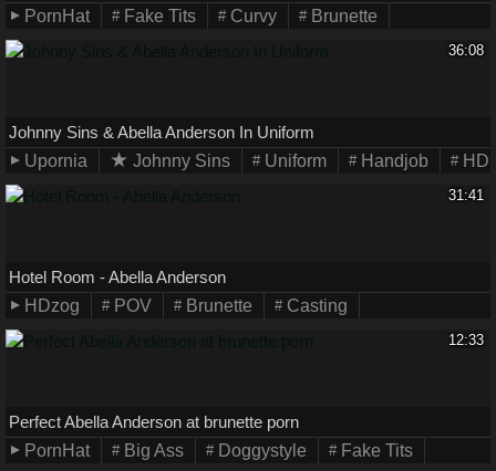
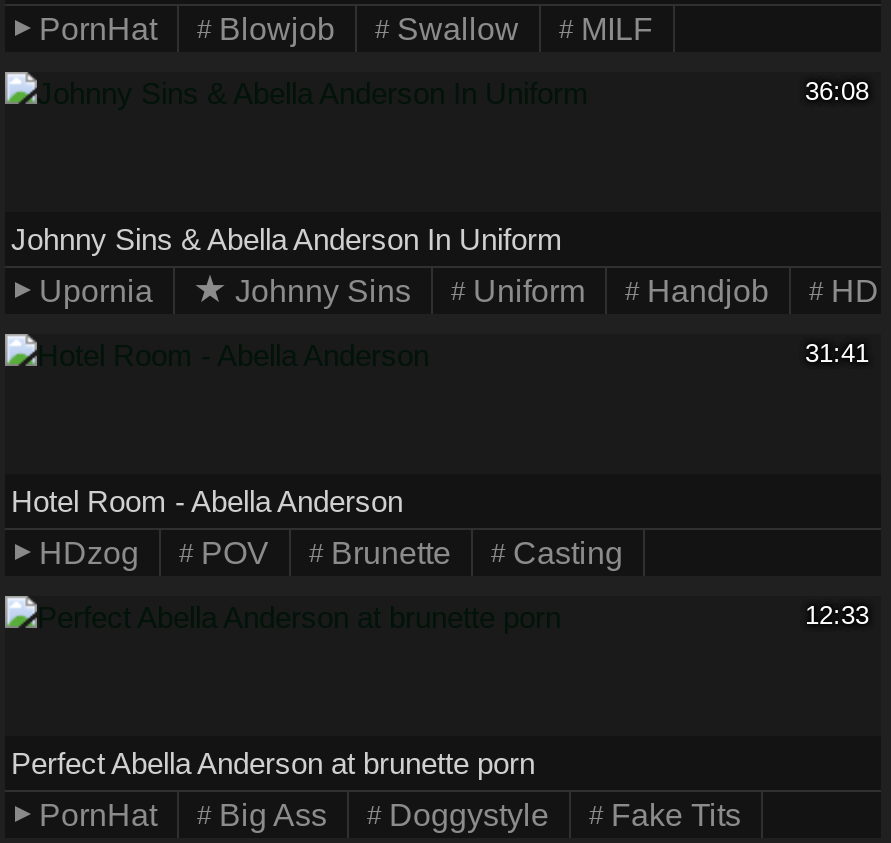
- Fake Tits
- Curvy
- Brunette
+ Blowjob
+ Swallow
+ MILF
